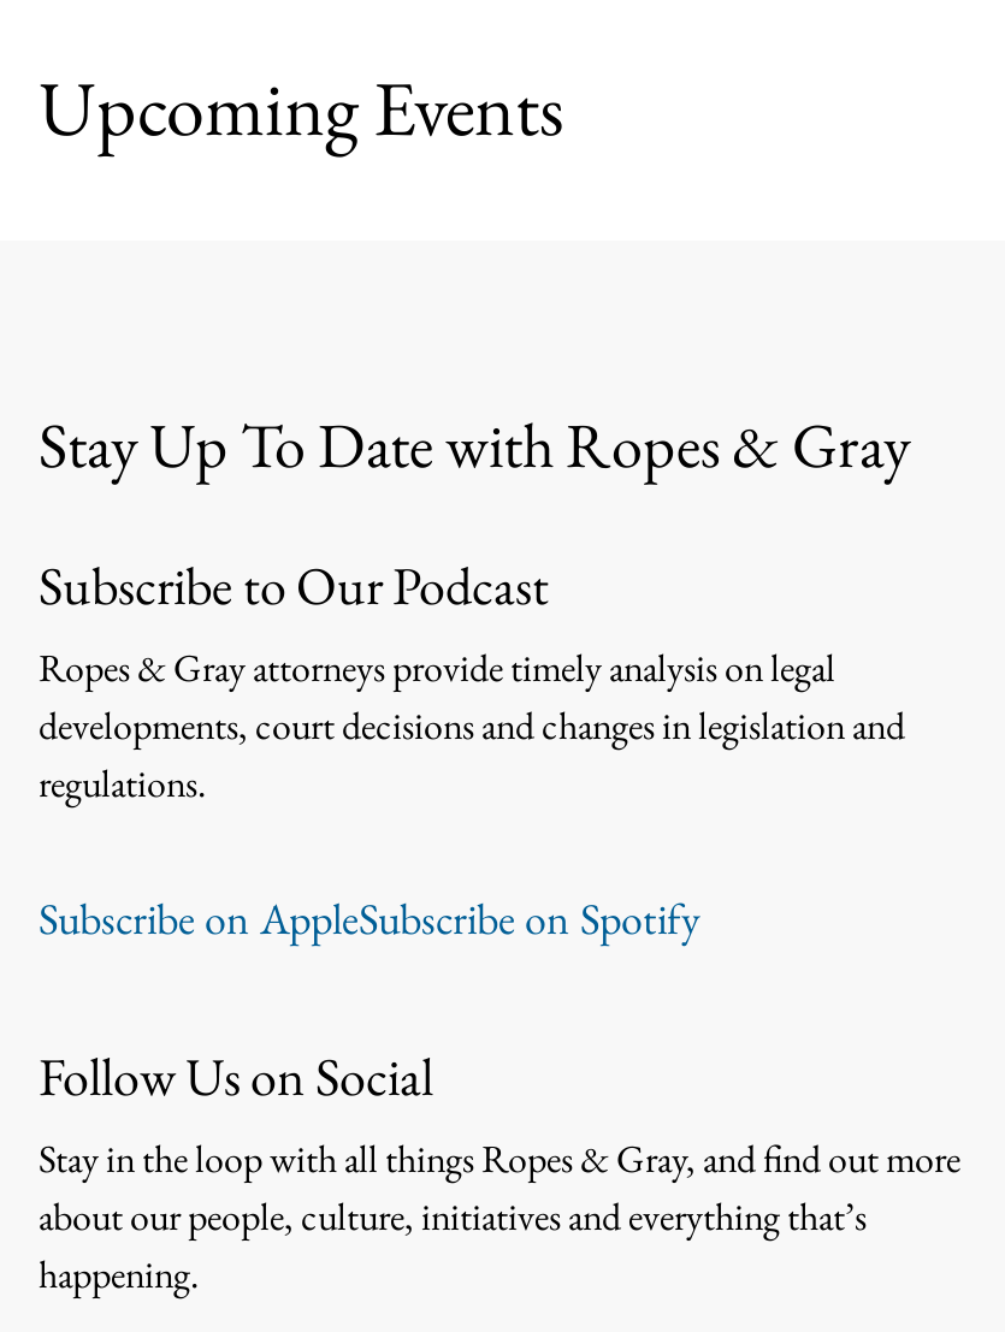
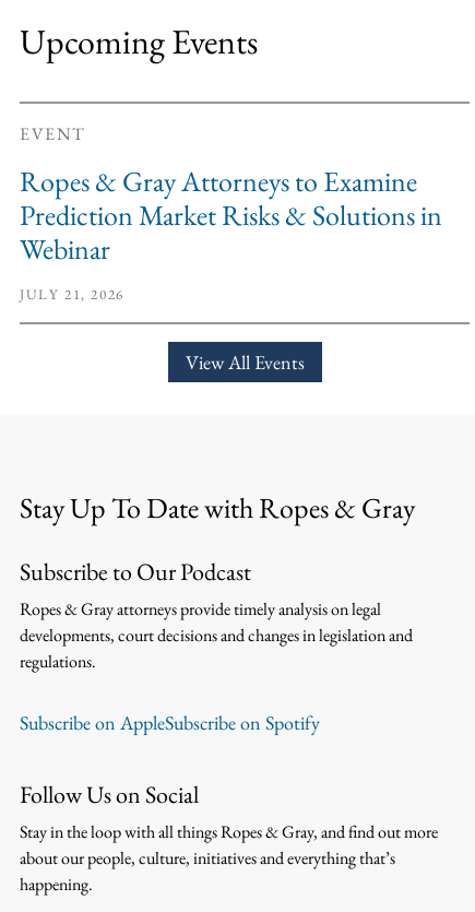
+ EVENT
+ Ropes & Gray Attorneys to Examine
+ Prediction Market Risks & Solutions in
+ Webinar
+ JULY 21, 2026
+ View All Events
